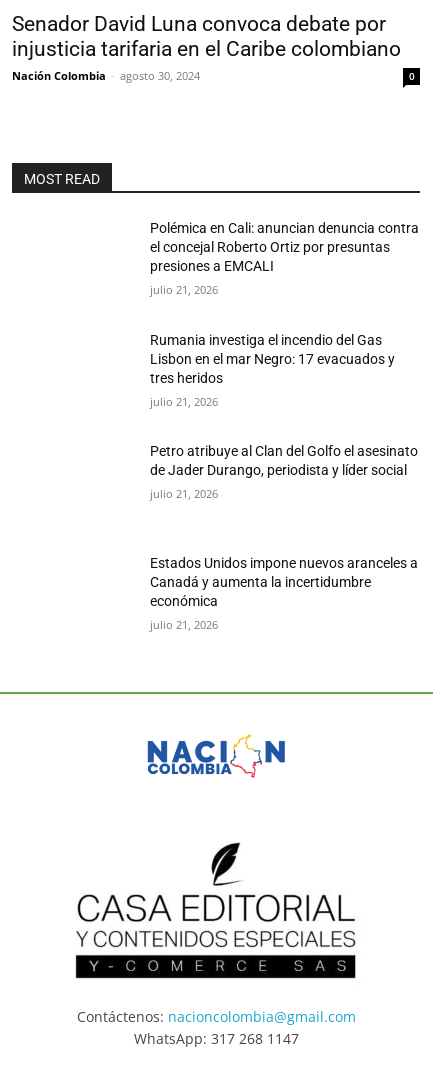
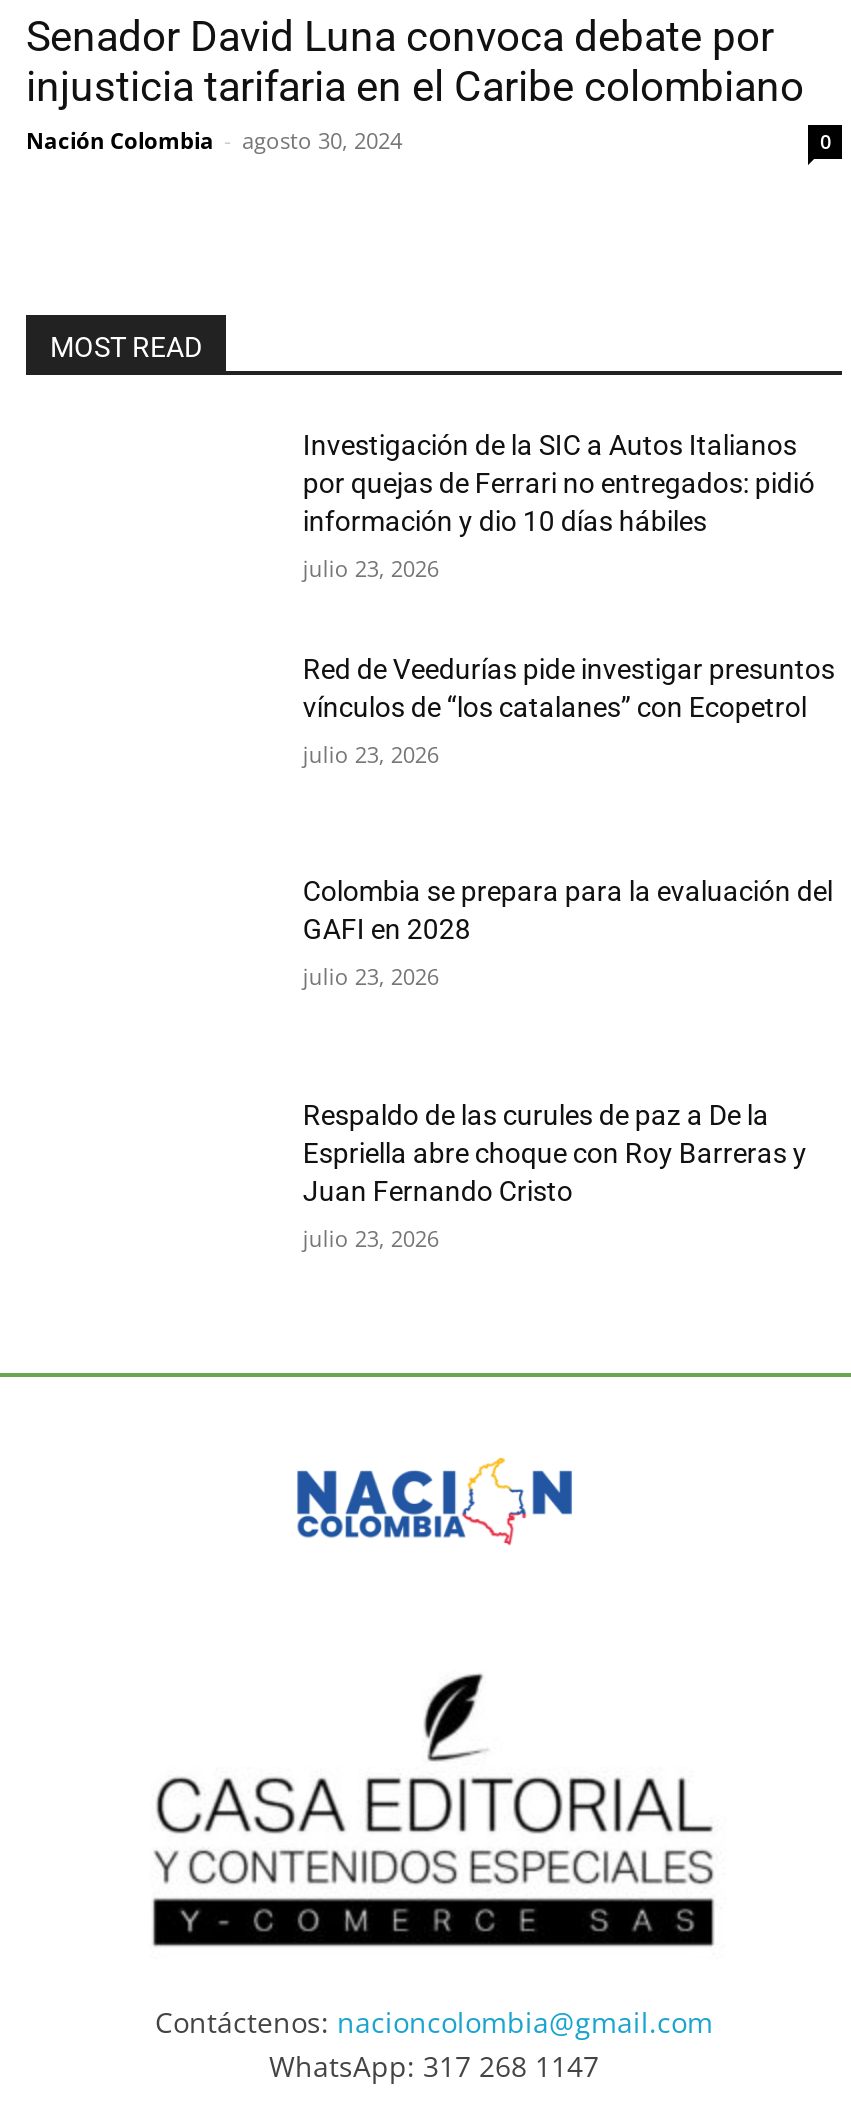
- Polémica en Cali: anuncian denuncia contra
- el concejal Roberto Ortiz por presuntas
- presiones a EMCALI
+ Investigación de la SIC a Autos Italianos
+ por quejas de Ferrari no entregados: pidió
+ información y dio 10 días hábiles

- julio 21, 2026
+ julio 23, 2026

- Rumania investiga el incendio del Gas
- Lisbon en el mar Negro: 17 evacuados y
- tres heridos
+ Red de Veedurías pide investigar presuntos
+ vínculos de “los catalanes” con Ecopetrol

- julio 21, 2026
+ julio 23, 2026

- Petro atribuye al Clan del Golfo el asesinato
- de Jader Durango, periodista y líder social
+ Colombia se prepara para la evaluación del
+ GAFI en 2028

- julio 21, 2026
+ julio 23, 2026

- Estados Unidos impone nuevos aranceles a
- Canadá y aumenta la incertidumbre
- económica
+ Respaldo de las curules de paz a De la
+ Espriella abre choque con Roy Barreras y
+ Juan Fernando Cristo

- julio 21, 2026
+ julio 23, 2026
